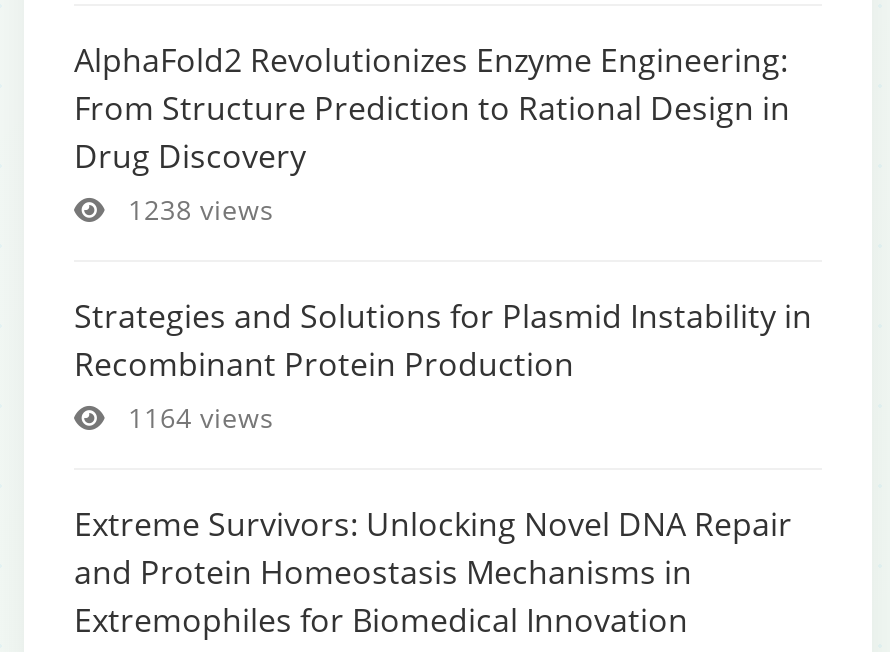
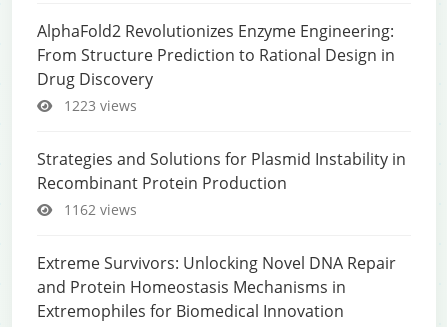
- 1238 views
+ 1223 views

- 1164 views
+ 1162 views
